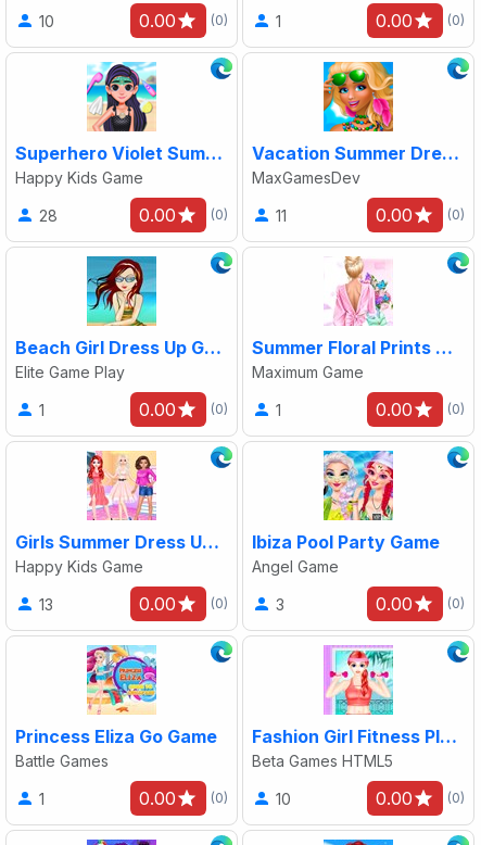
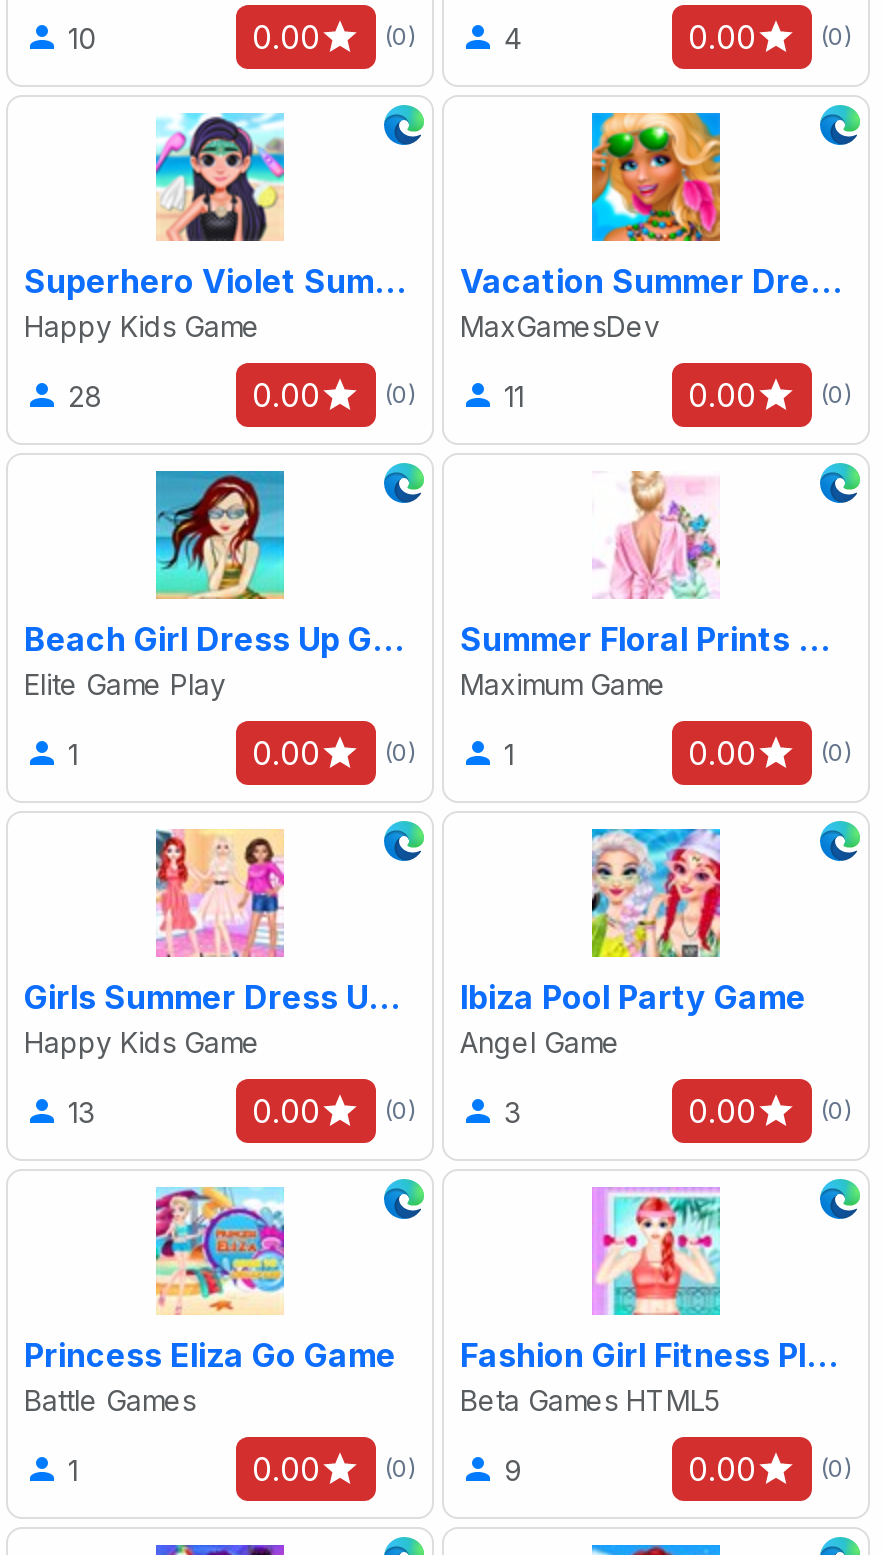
- 1
+ 4

- 10
+ 9
